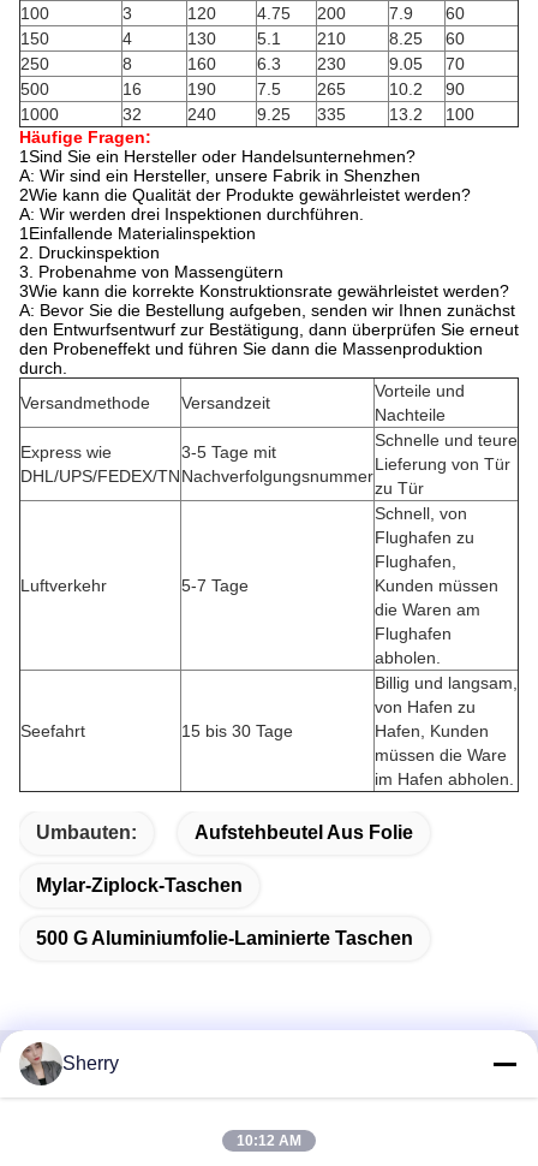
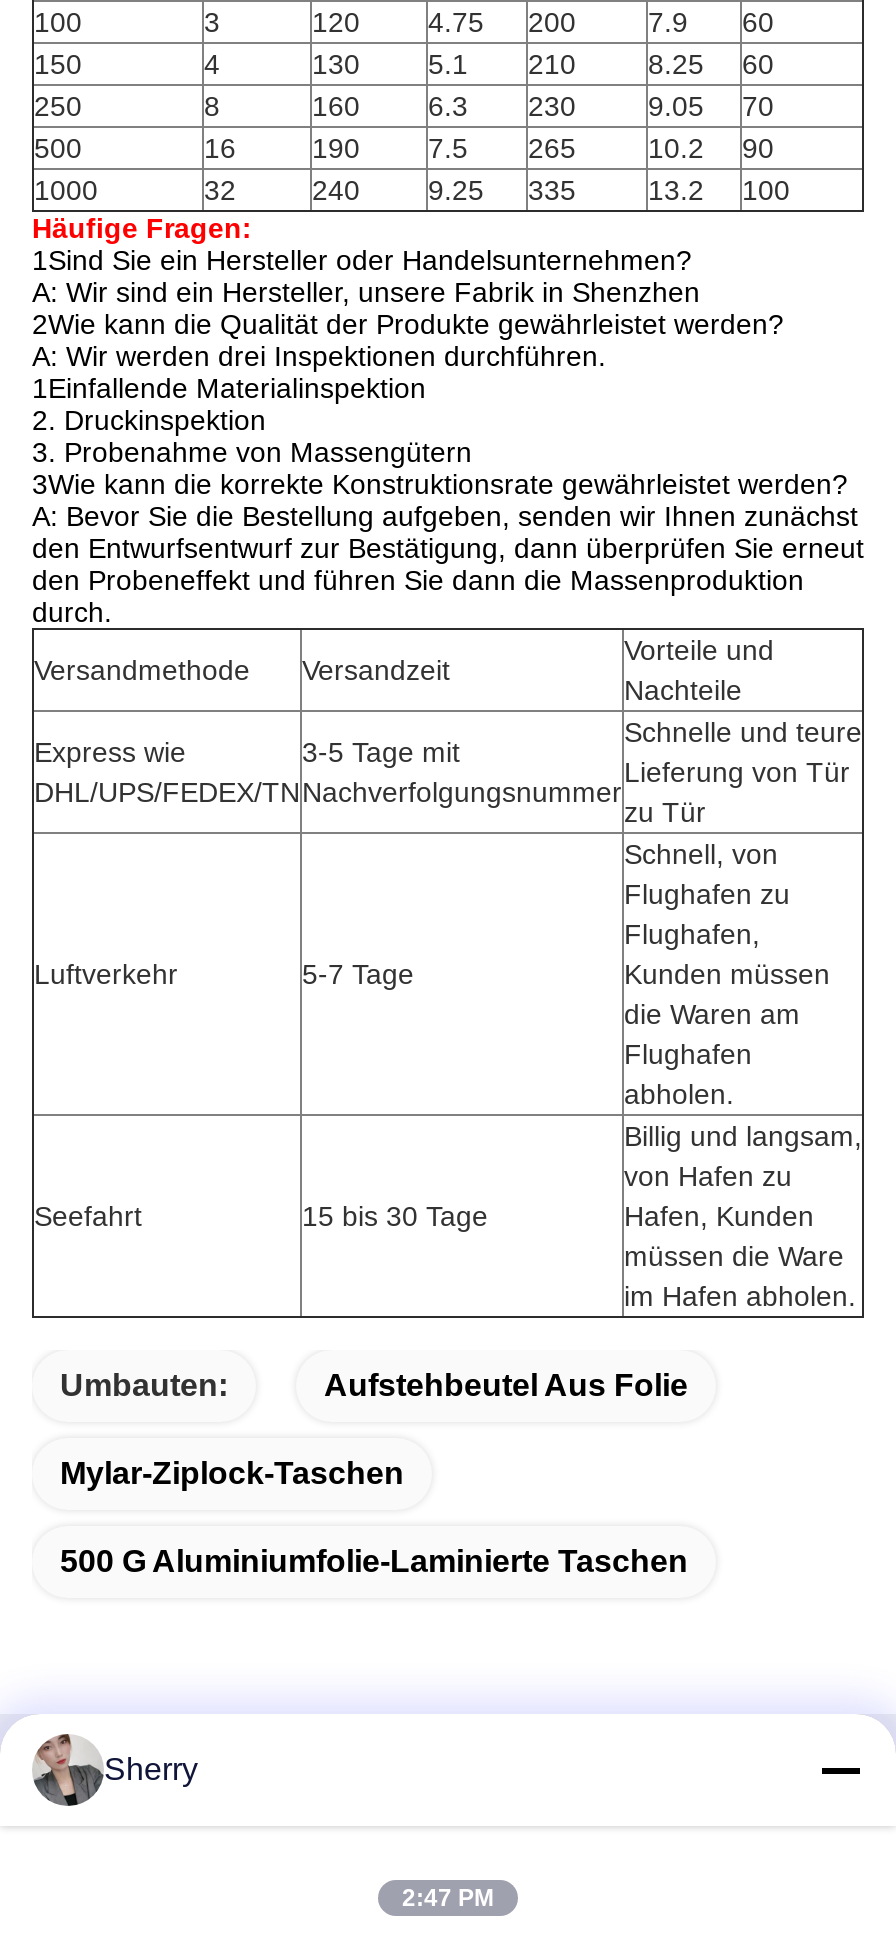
- 10:12 AM
+ 2:47 PM
